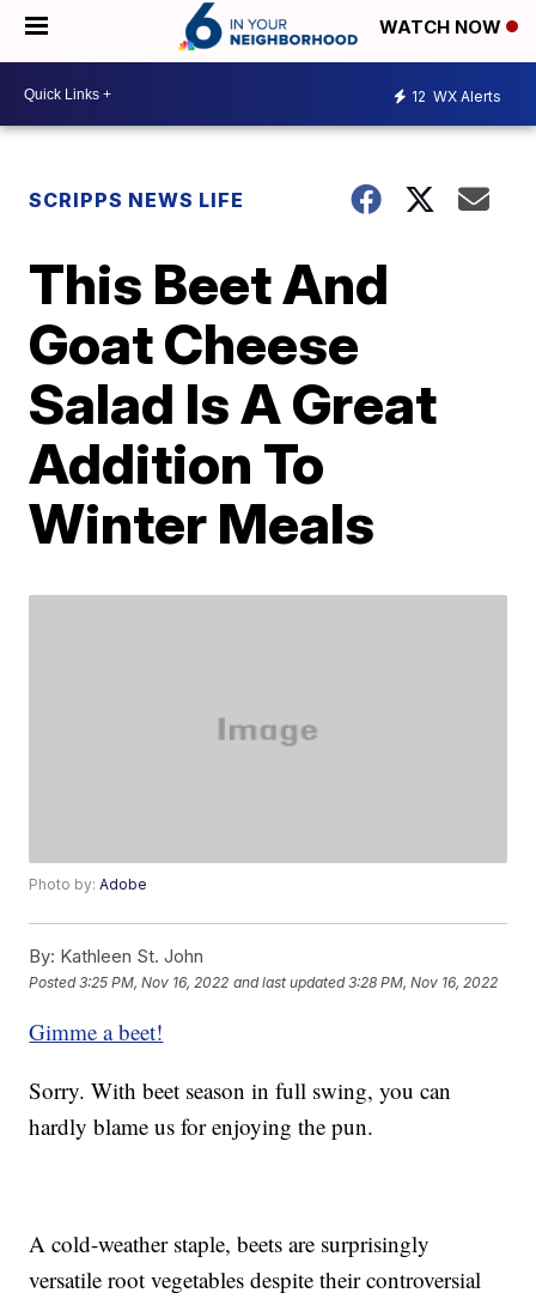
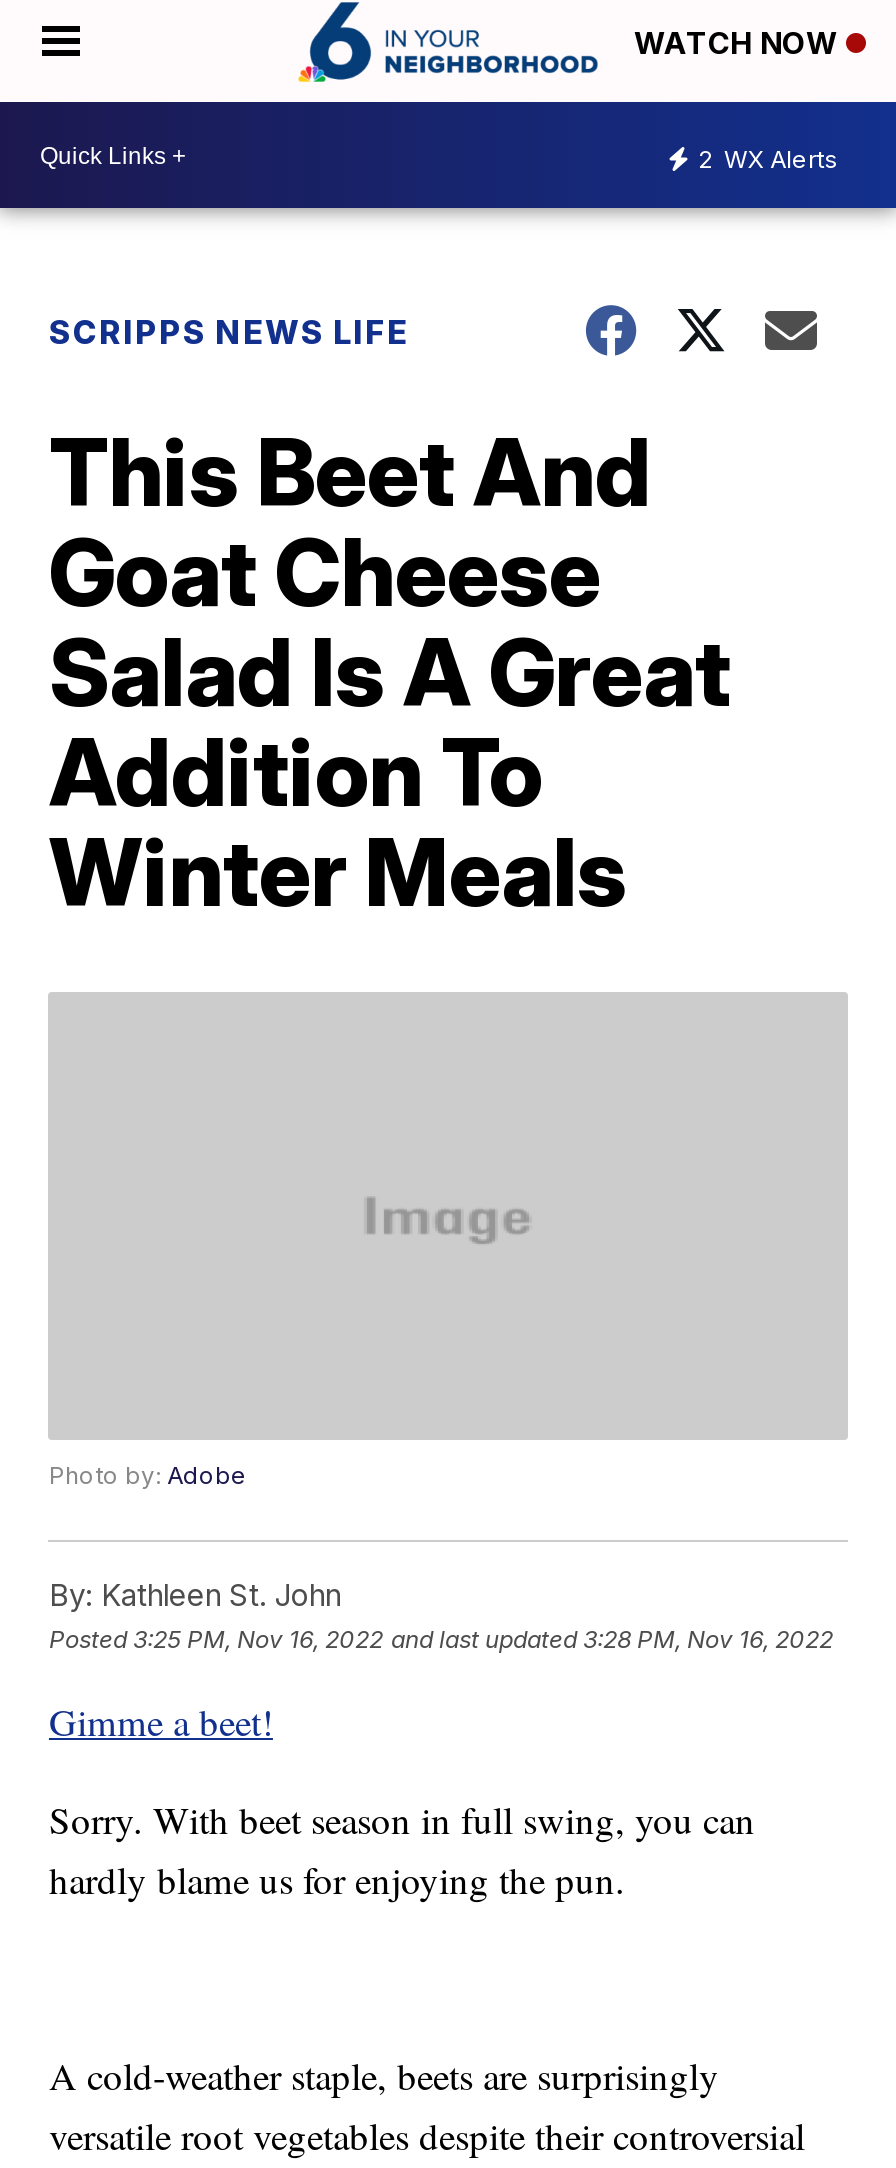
- 12 WX Alerts
+ 2 WX Alerts
